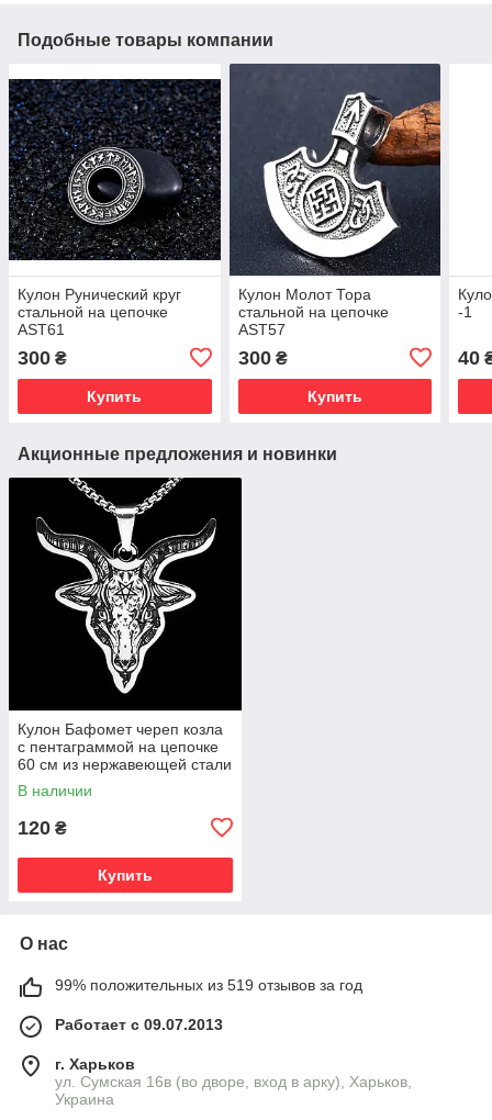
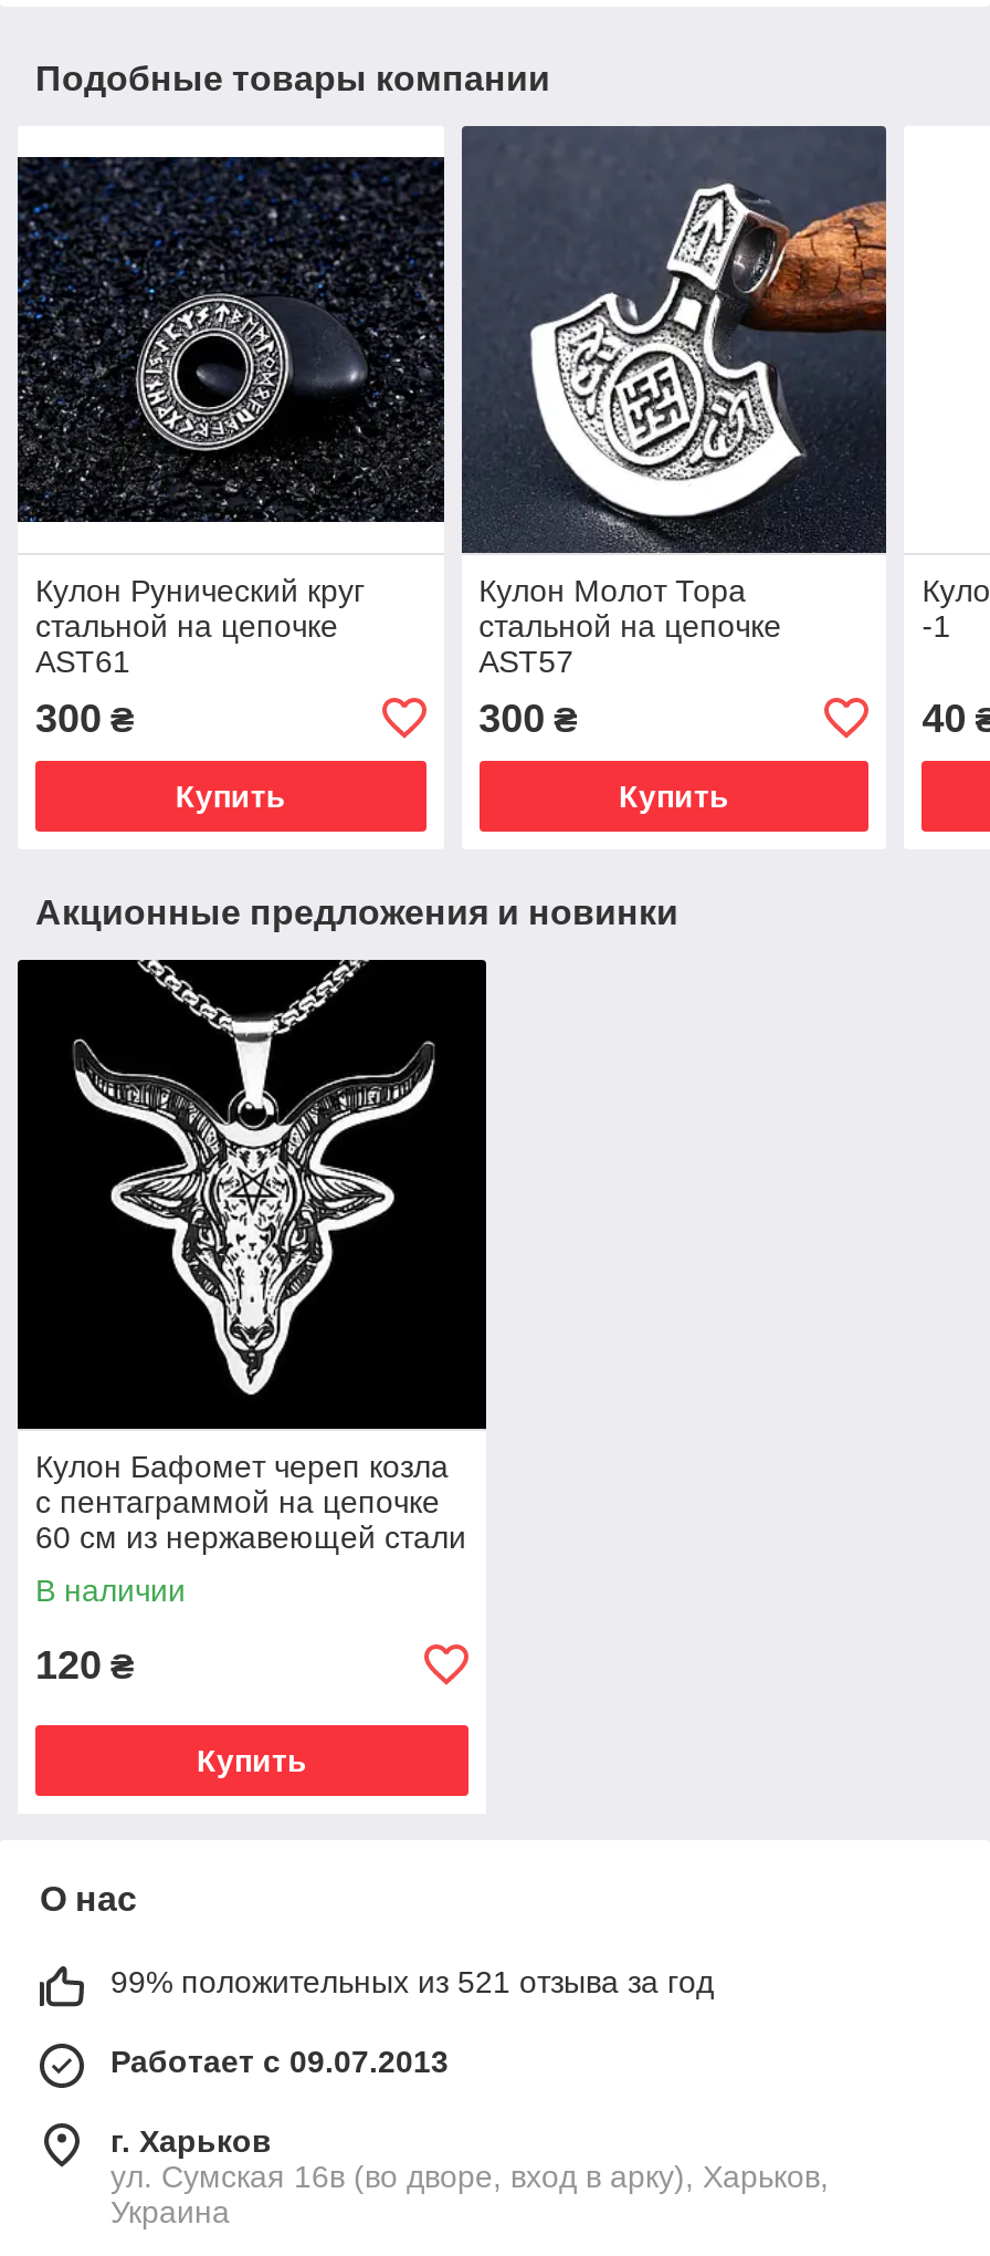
- 99% положительных из 519 отзывов за год
+ 99% положительных из 521 отзыва за год
